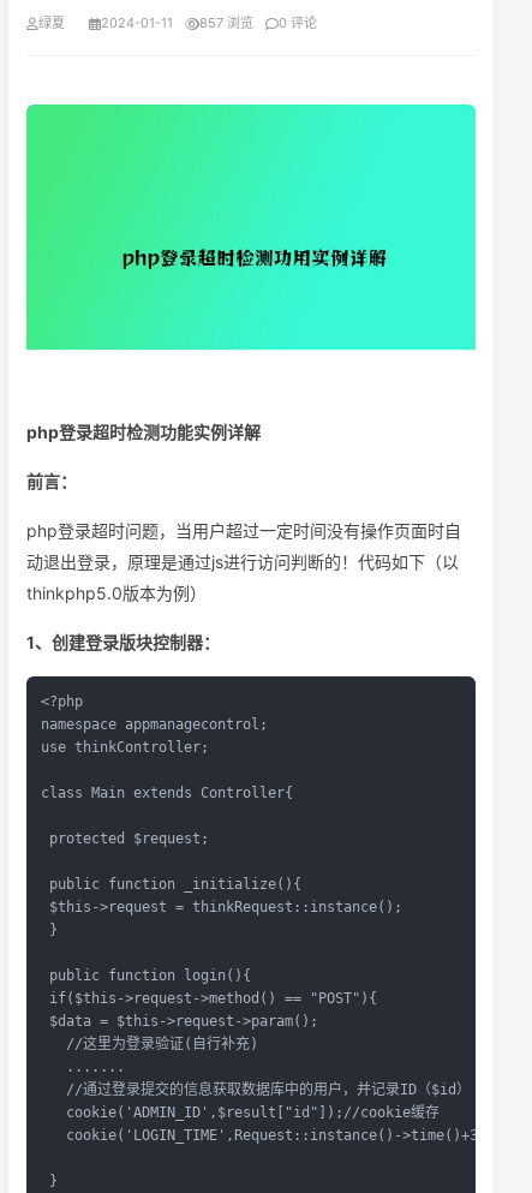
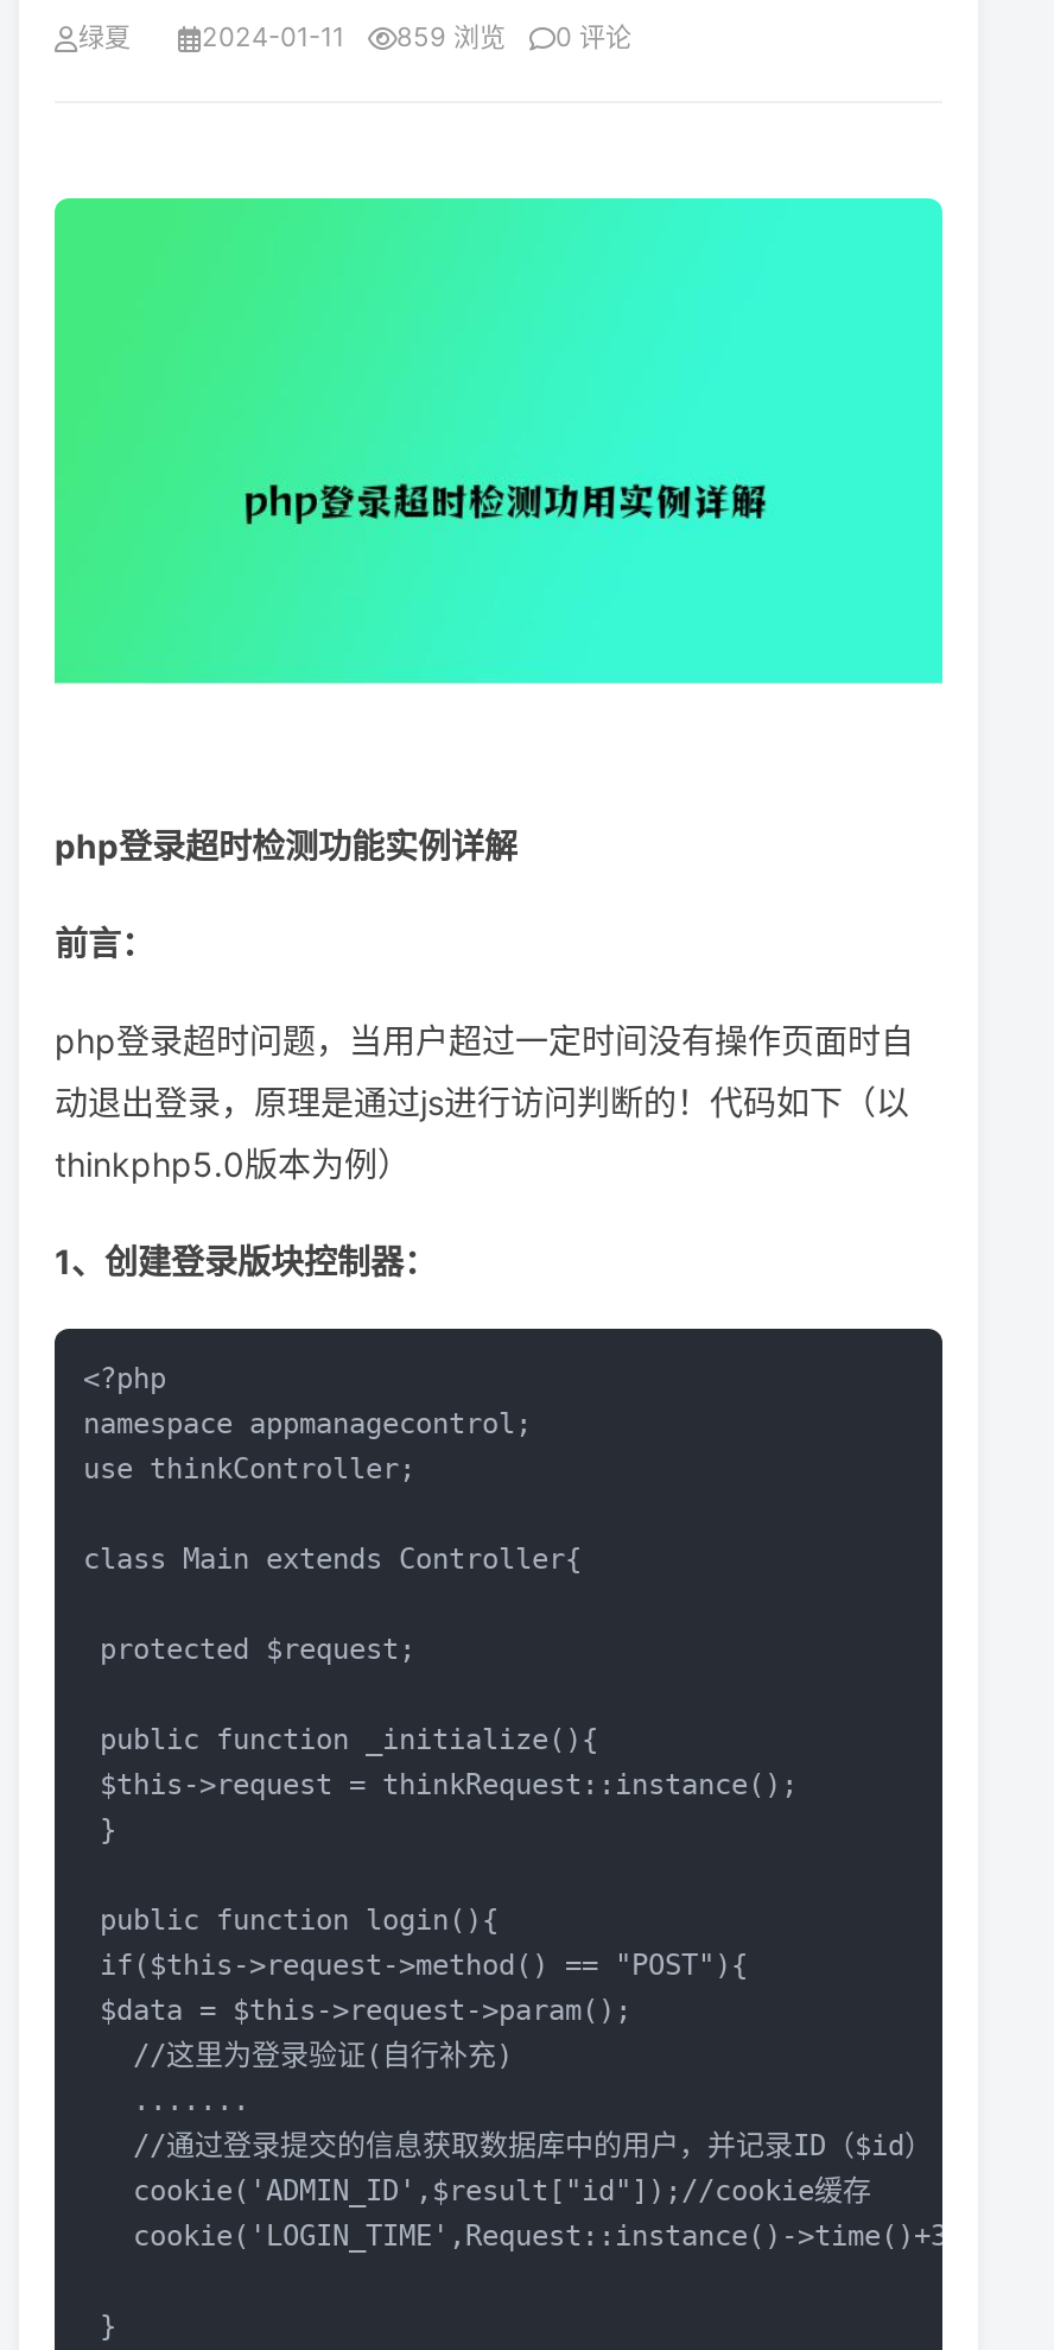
- 2024-01-11 857 浏览 0 评论
+ 2024-01-11 859 浏览 0 评论
